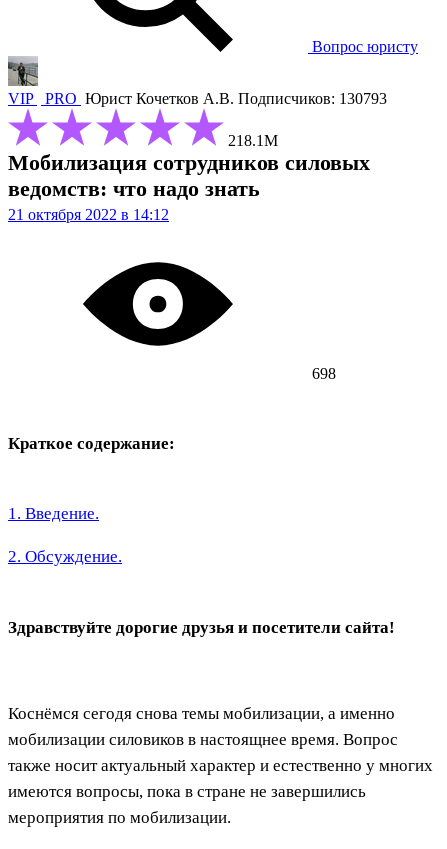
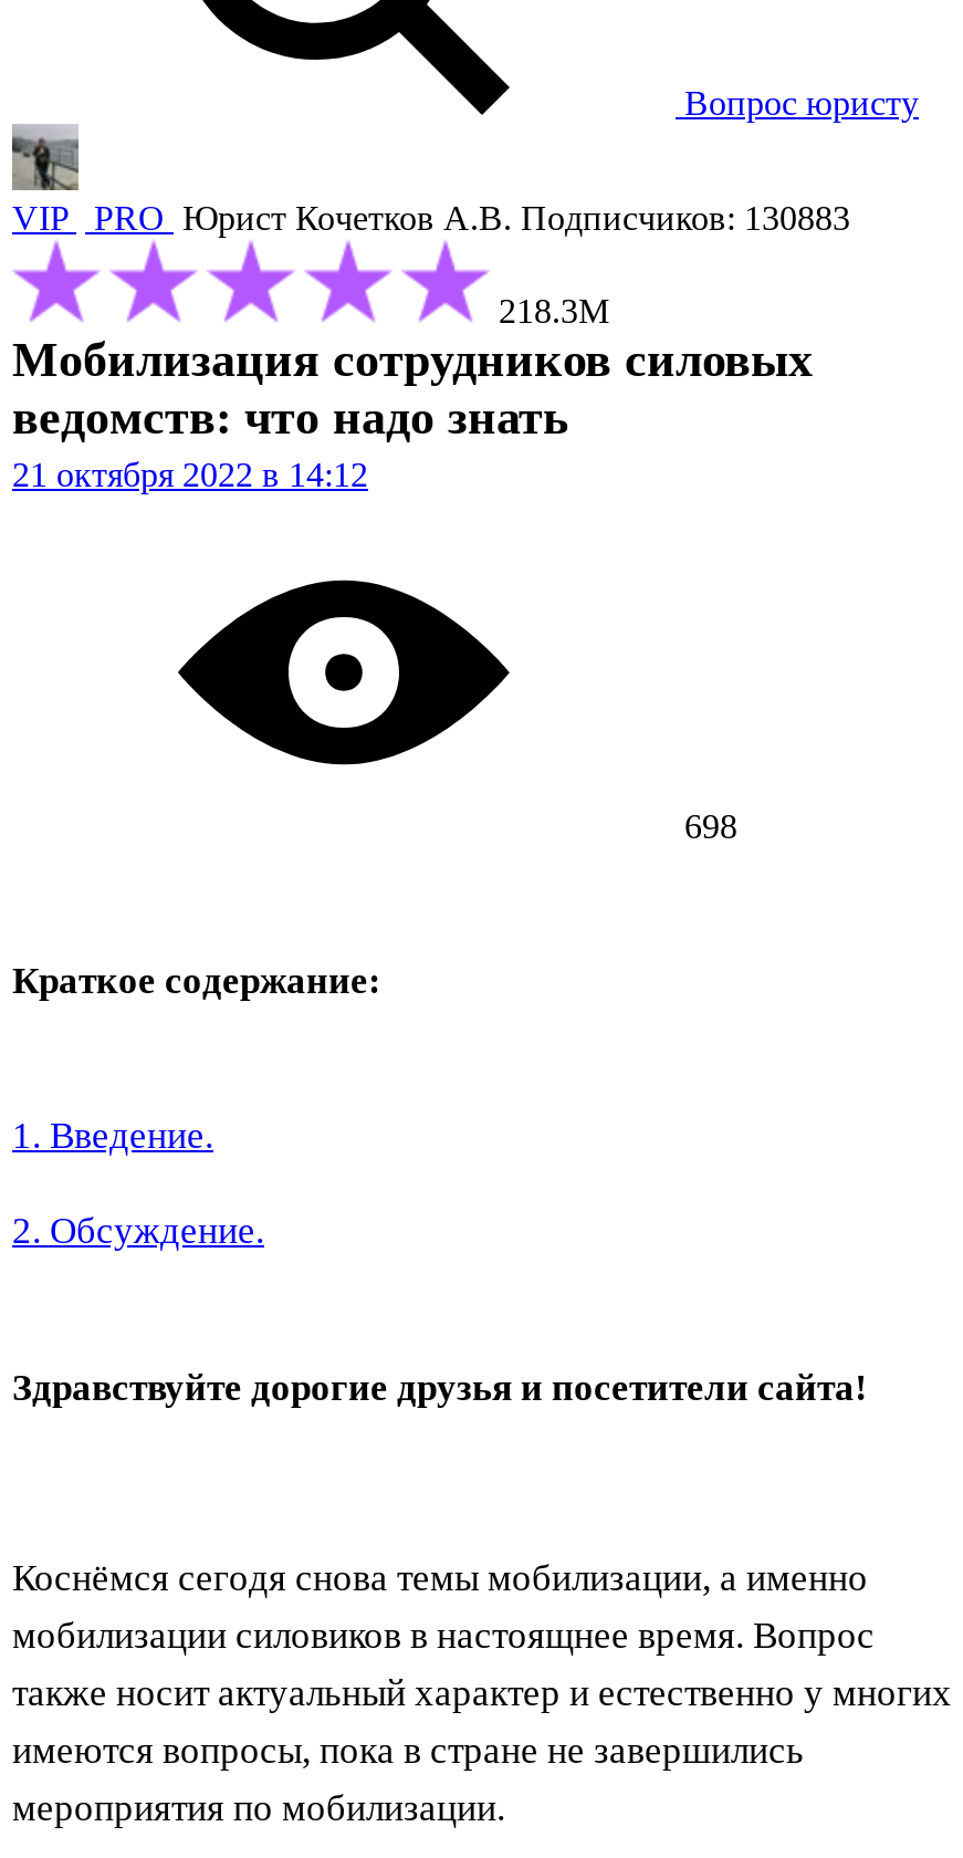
- VIP PRO Юрист Кочетков А.В. Подписчиков: 130793
+ VIP PRO Юрист Кочетков А.В. Подписчиков: 130883

- 218.1М
+ 218.3М
